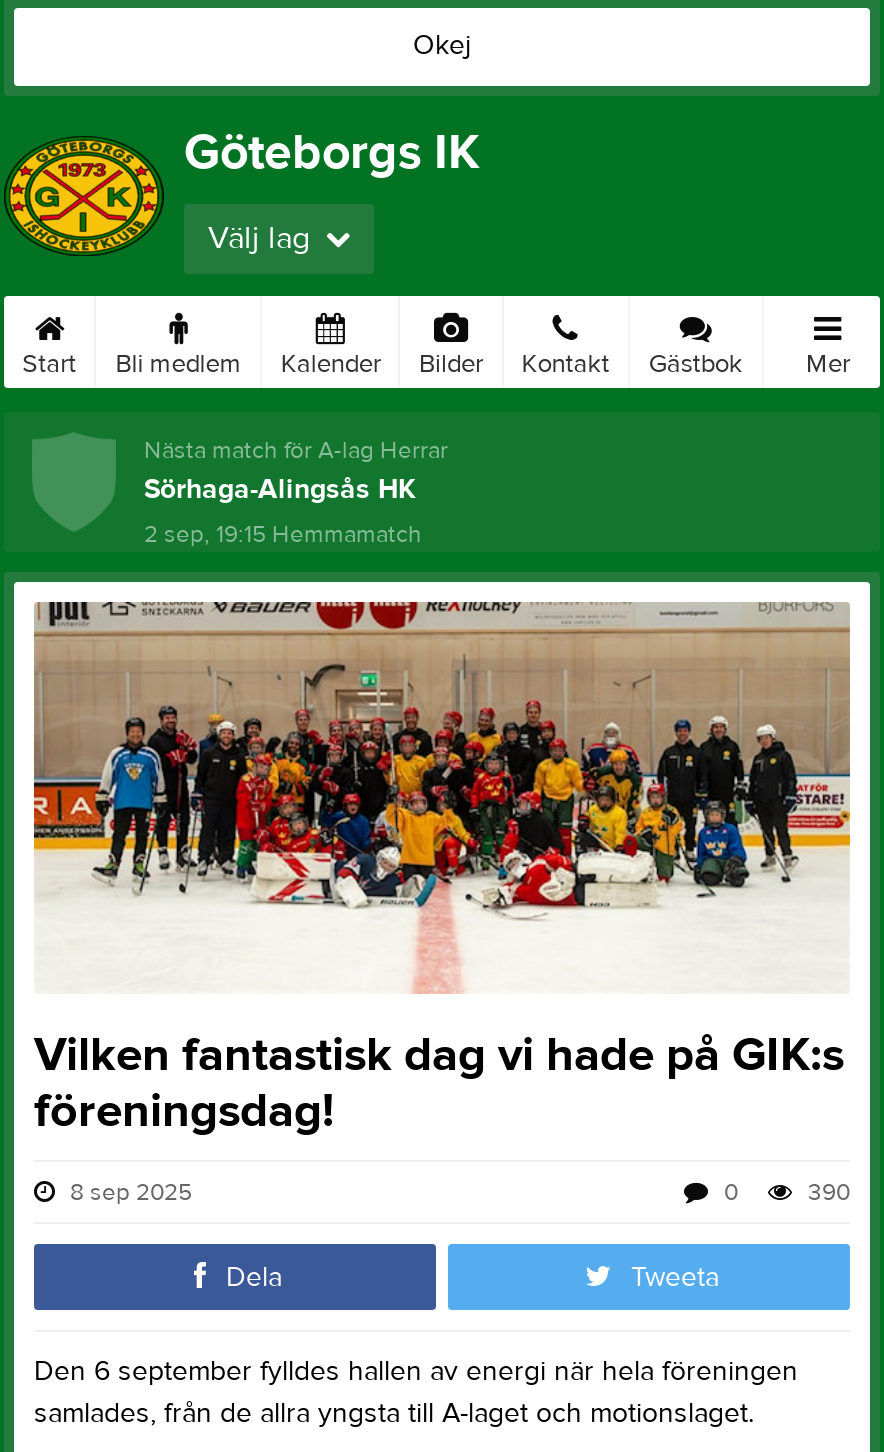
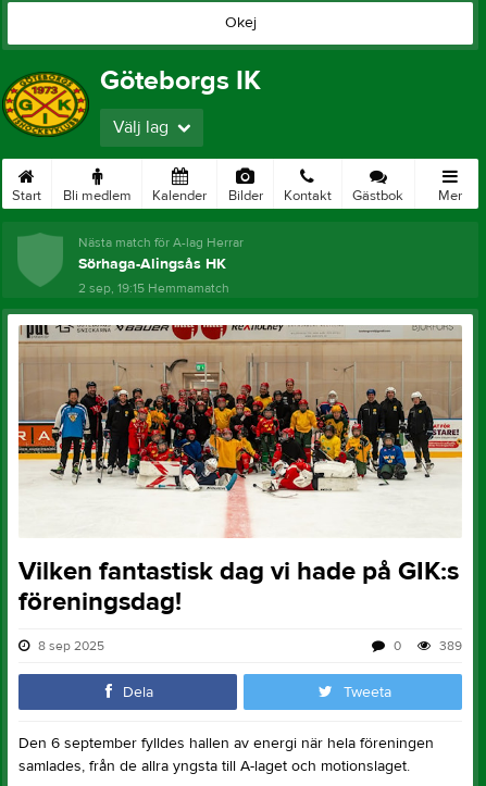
- 0 390
+ 0 389
